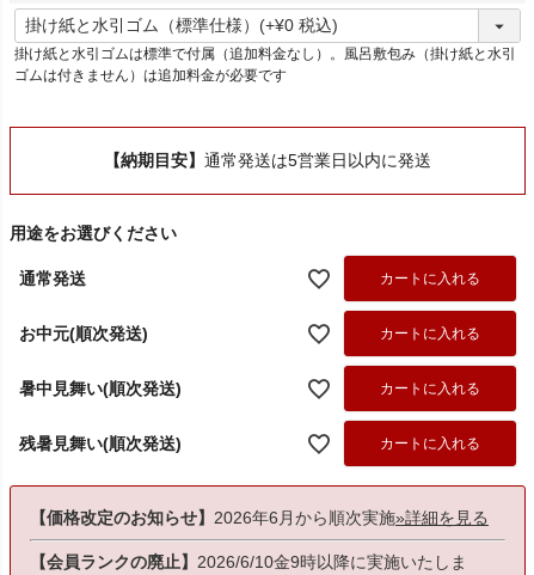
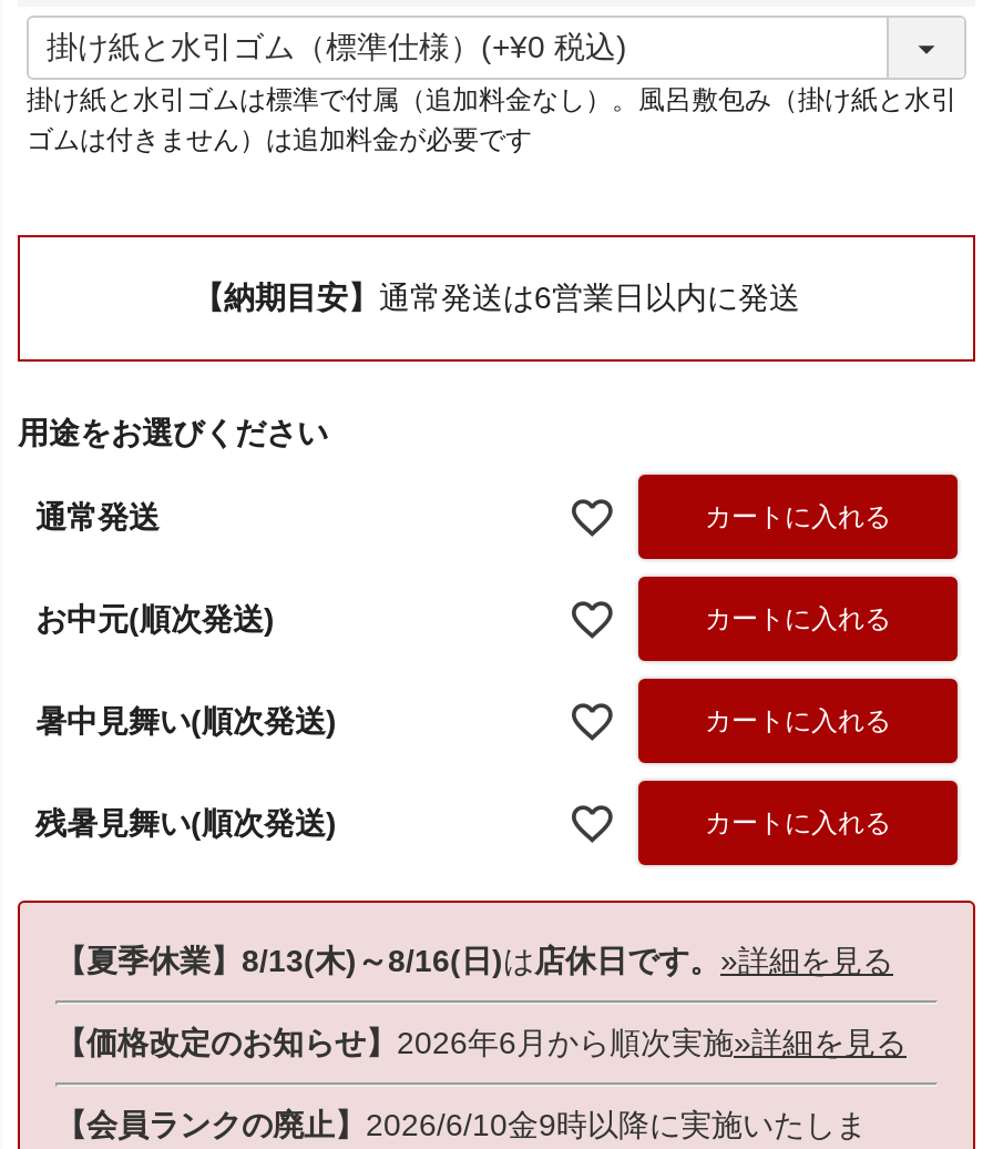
- 【納期目安】通常発送は5営業日以内に発送
+ 【納期目安】通常発送は6営業日以内に発送

+ 【夏季休業】8/13(木)～8/16(日)は店休日です。»詳細を見る
